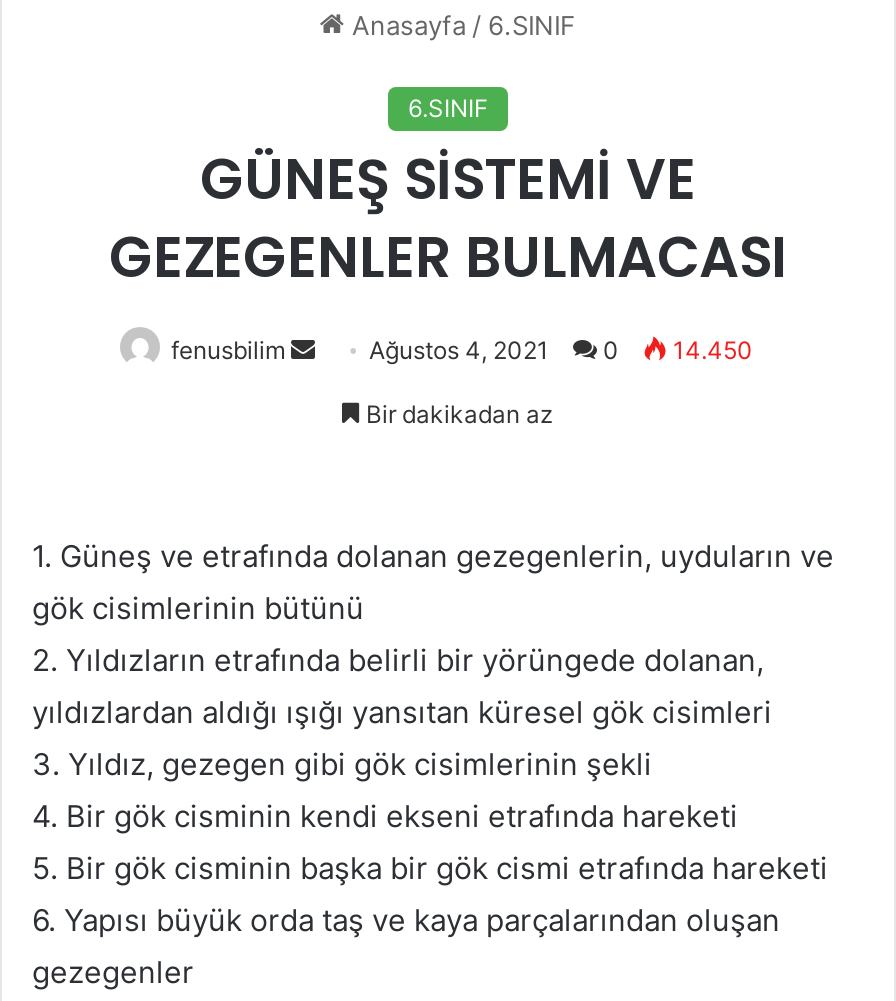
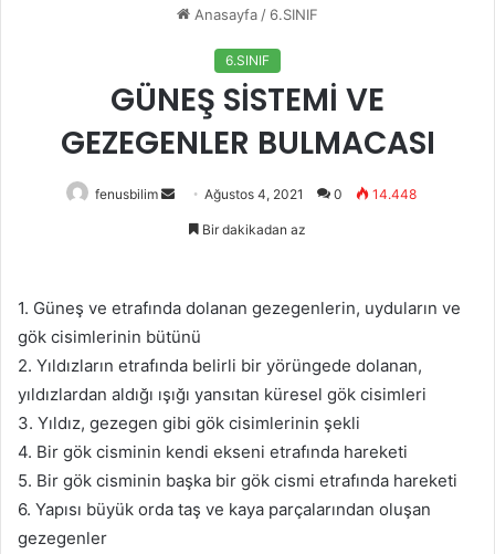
- 14.450
+ 14.448
